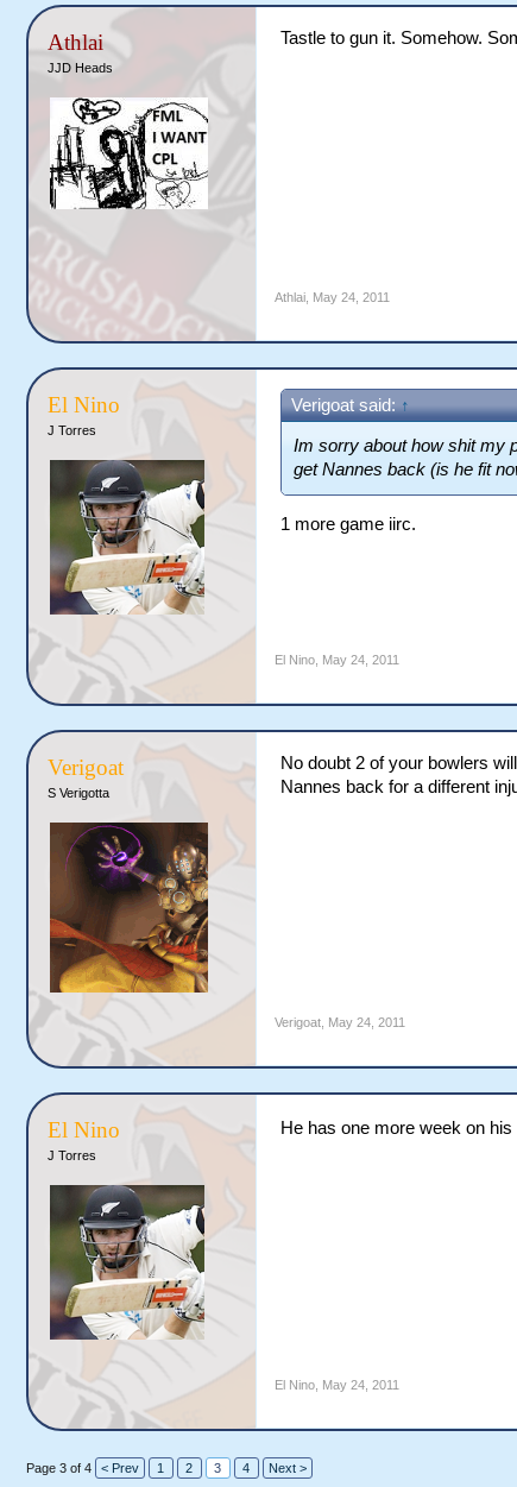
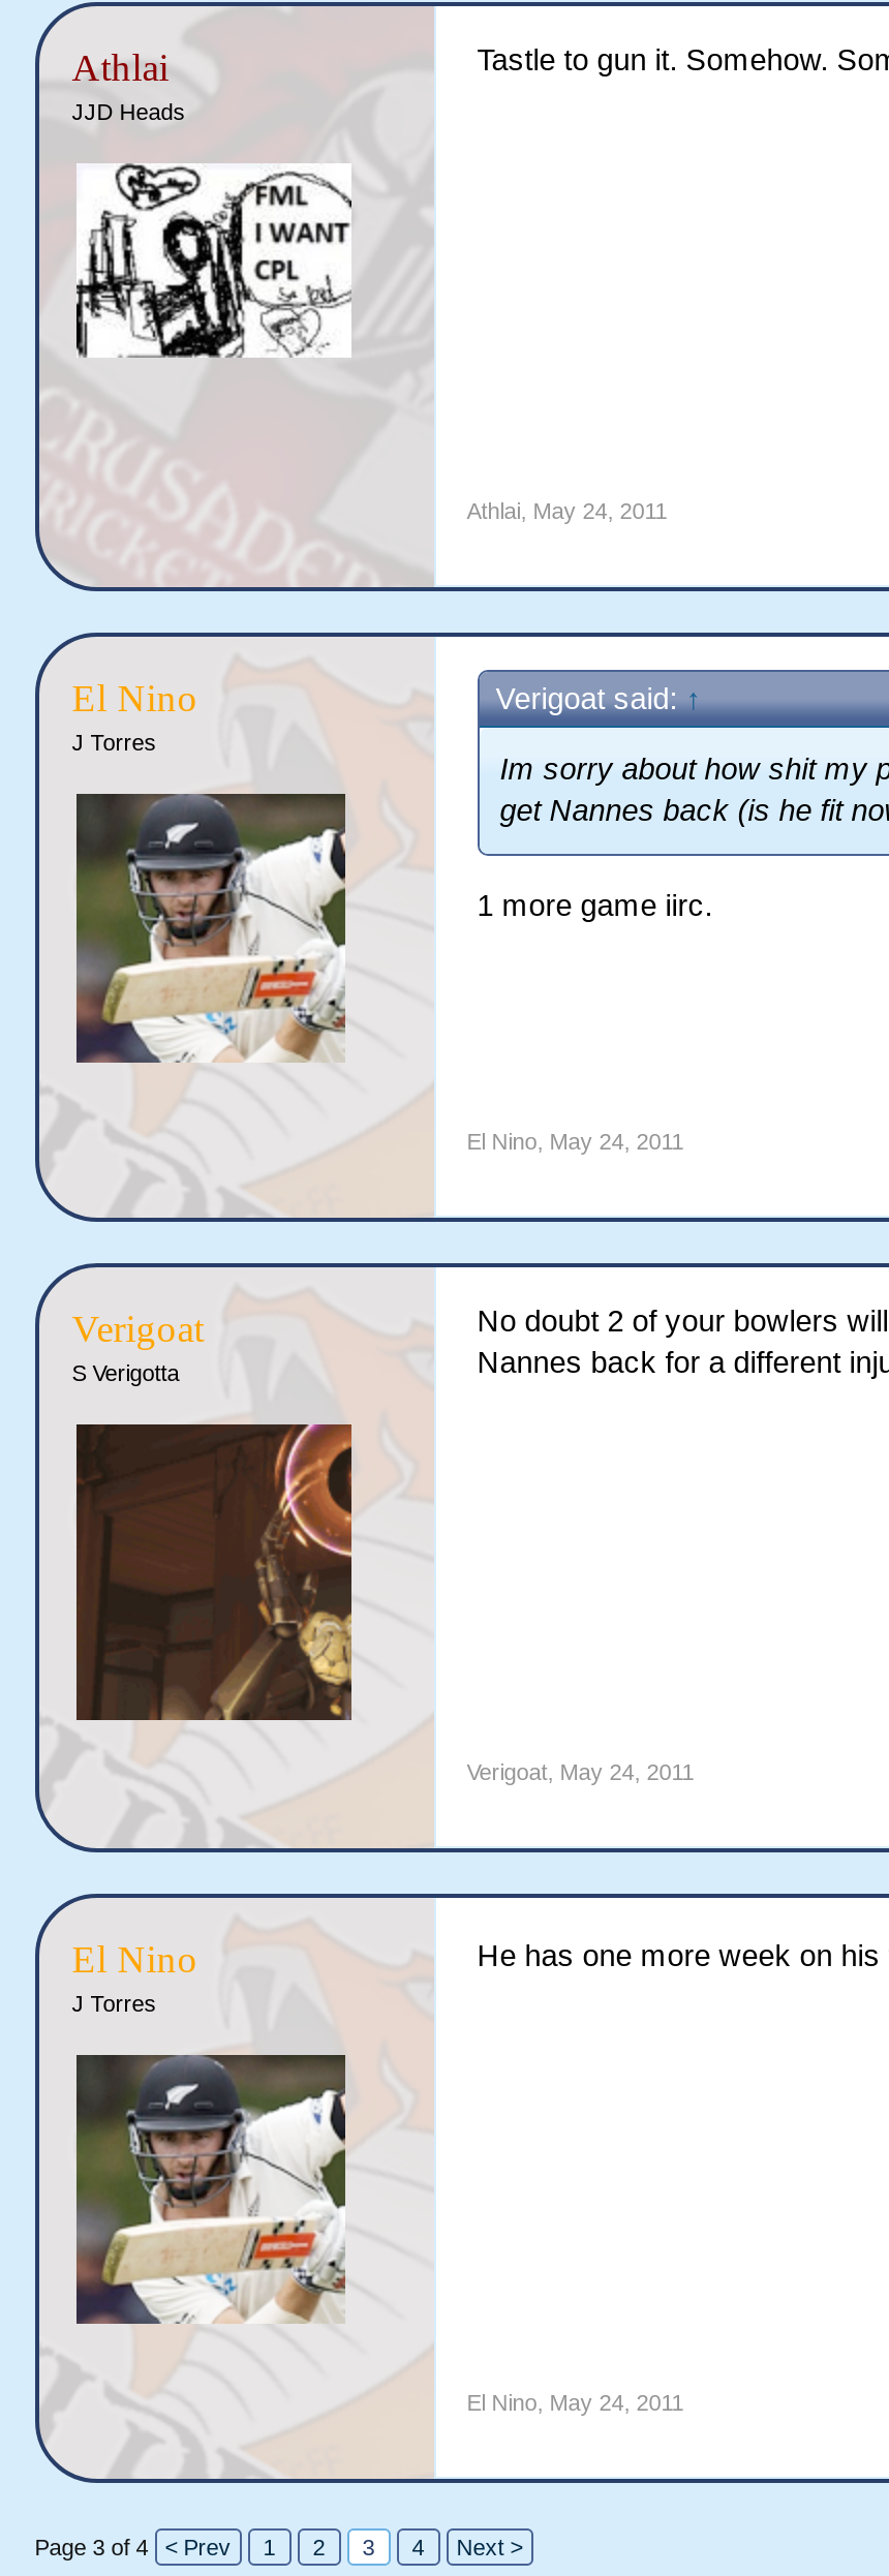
- [image]
+ [image]
